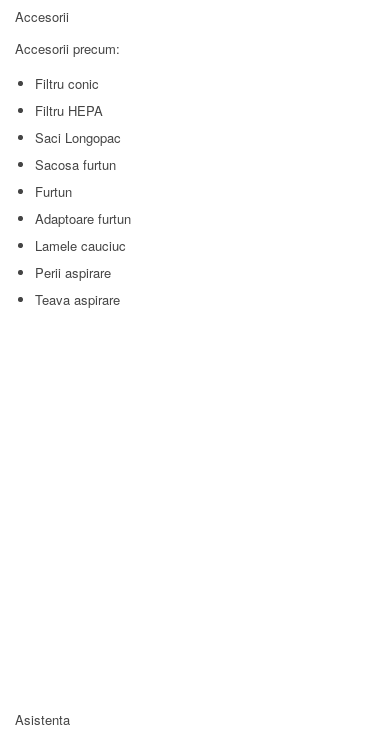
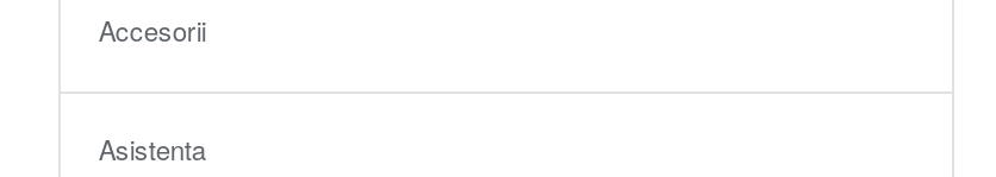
- Accesorii precum:
- Filtru conic
- Filtru HEPA
- Saci Longopac
- Sacosa furtun
- Furtun
- Adaptoare furtun
- Lamele cauciuc
- Perii aspirare
- Teava aspirare
